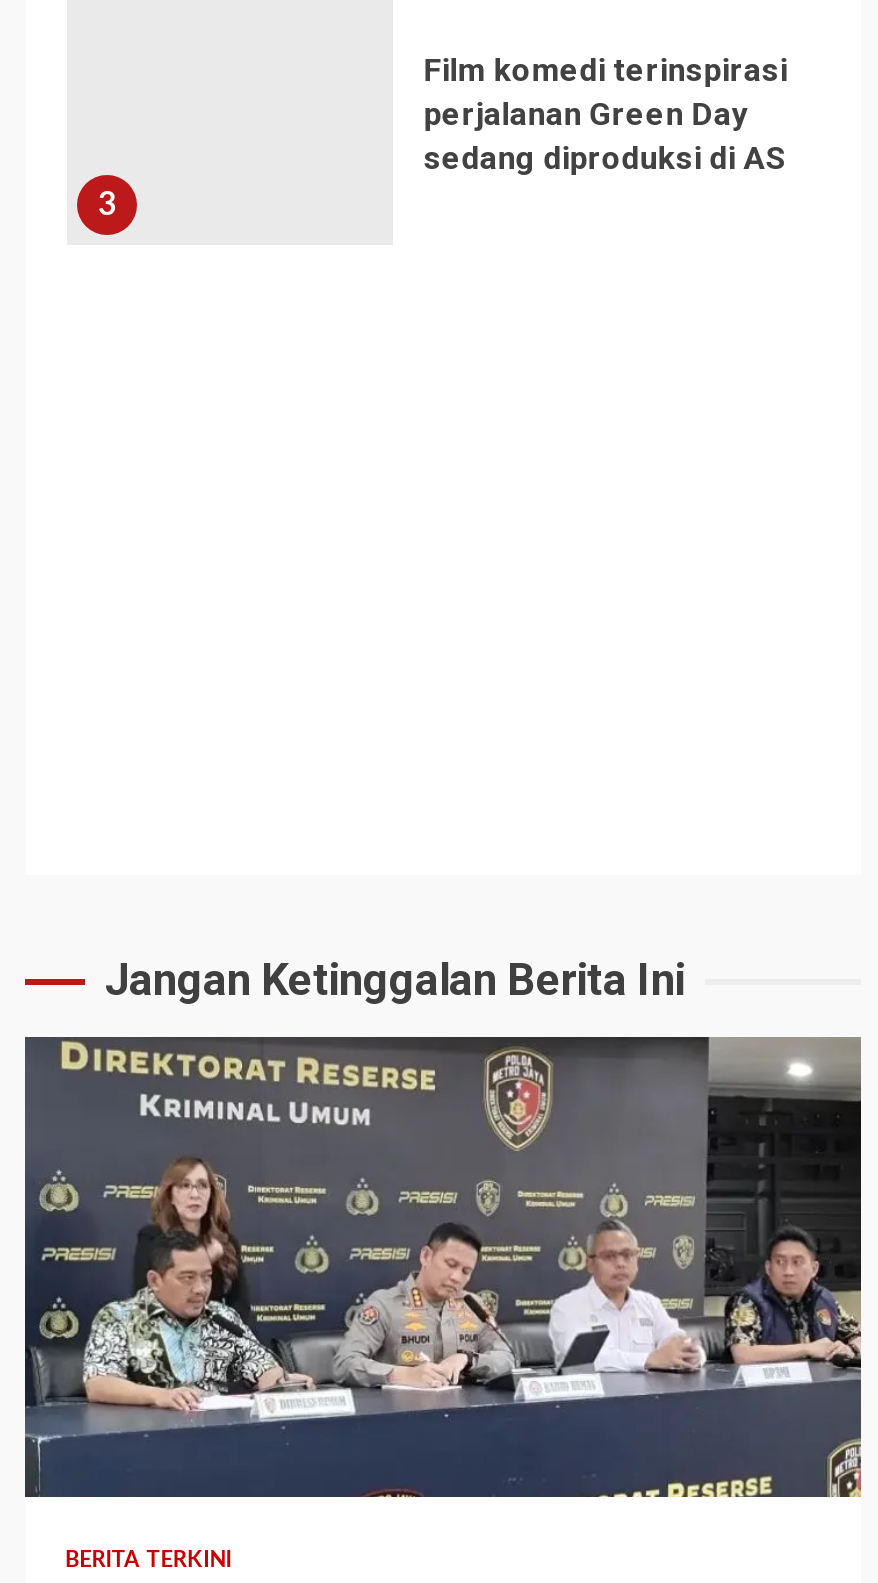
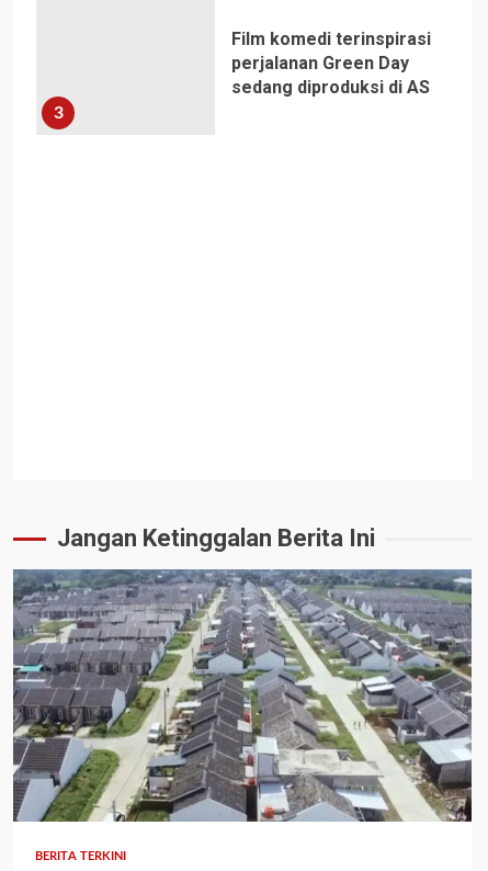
- [image]
+ [image]
